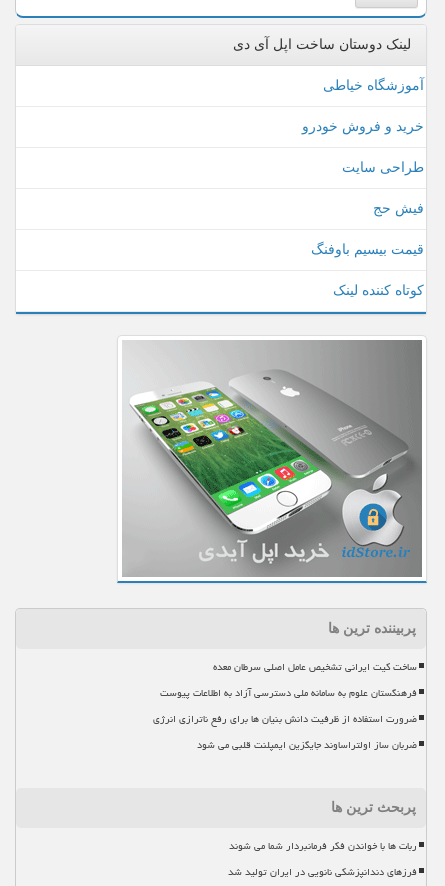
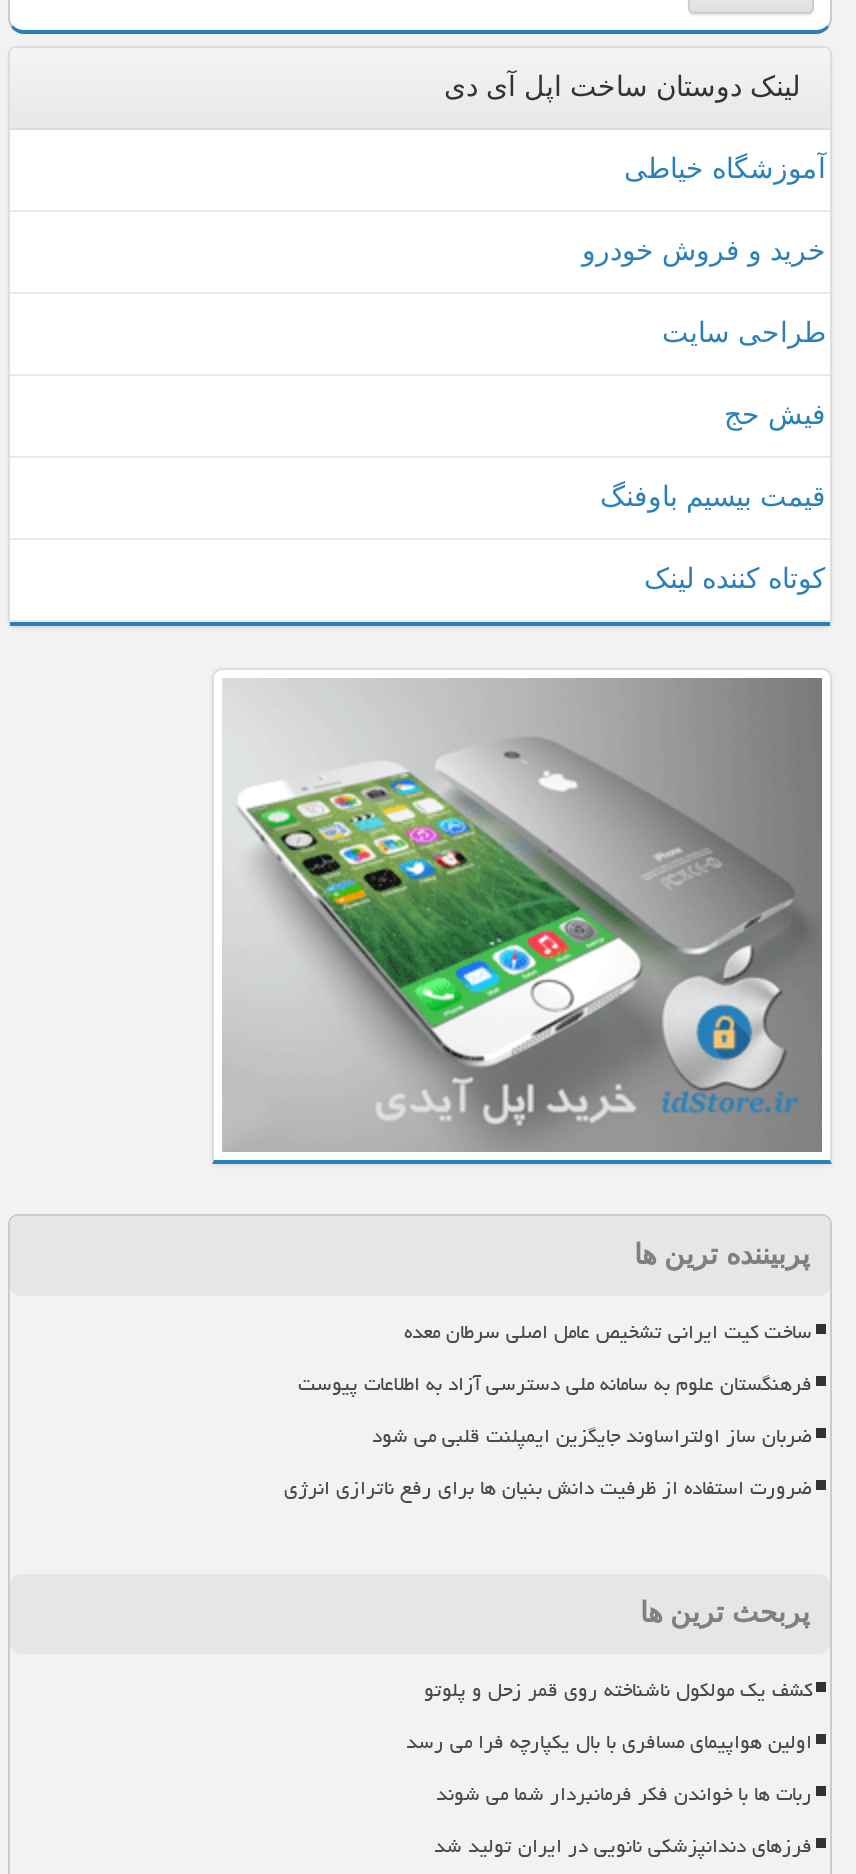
moved up: ضربان ساز اولتراساوند جایگزین ایمپلنت قلبی می شود

+ کشف یک مولکول ناشناخته روی قمر زحل و پلوتو
+ اولین هواپیمای مسافری با بال یکپارچه فرا می رسد
